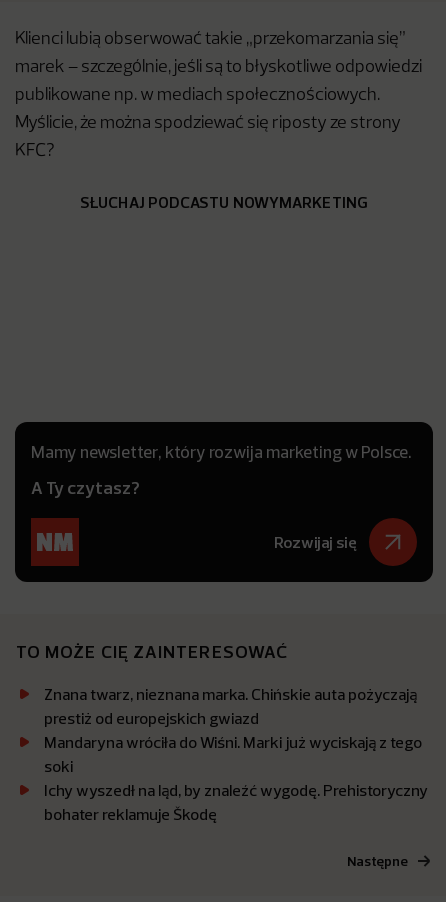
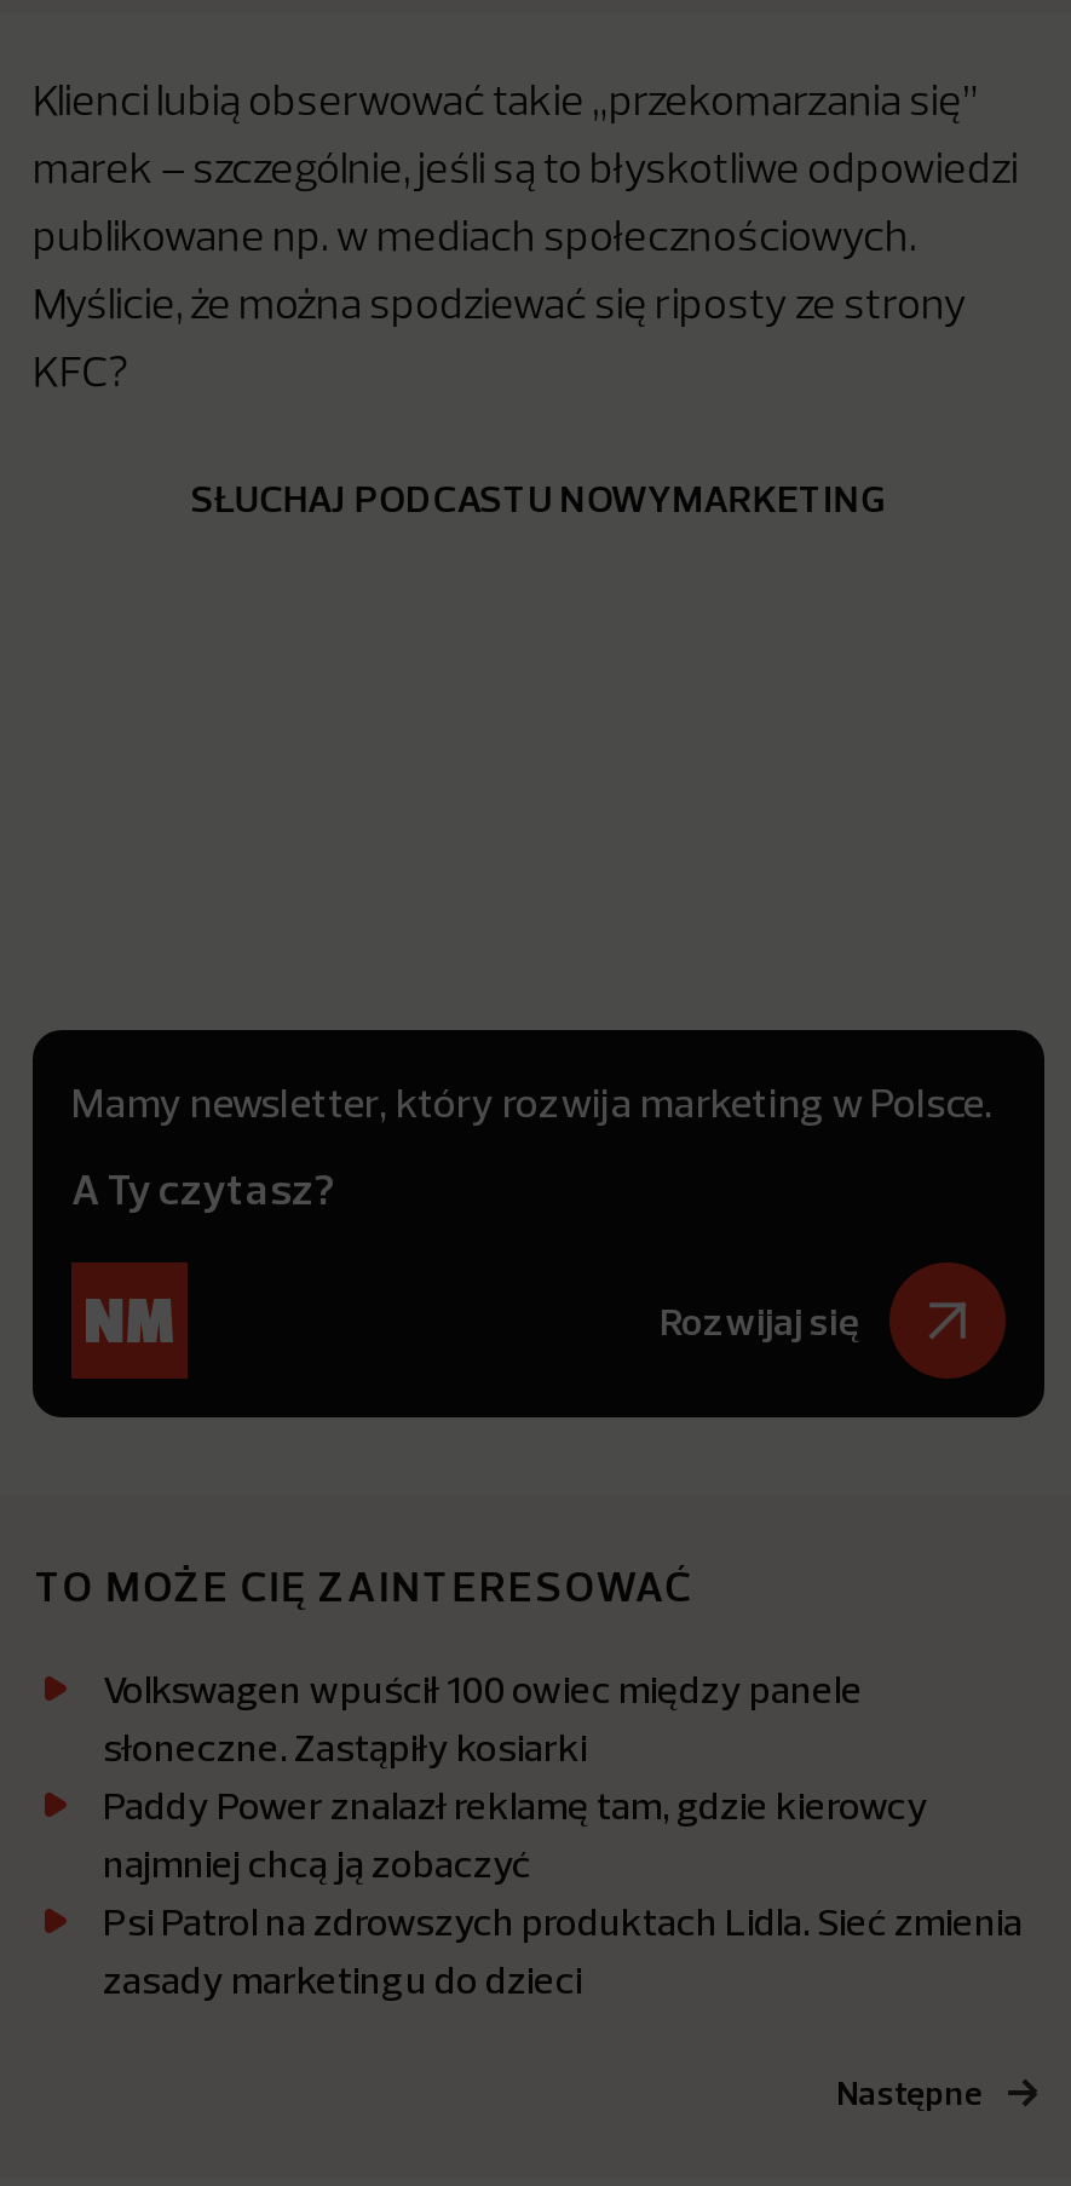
- Znana twarz, nieznana marka. Chińskie auta pożyczają
- prestiż od europejskich gwiazd
- Mandaryna wróciła do Wiśni. Marki już wyciskają z tego
- soki
- Ichy wyszedł na ląd, by znaleźć wygodę. Prehistoryczny
- bohater reklamuje Škodę
+ Volkswagen wpuścił 100 owiec między panele
+ słoneczne. Zastąpiły kosiarki
+ Paddy Power znalazł reklamę tam, gdzie kierowcy
+ najmniej chcą ją zobaczyć
+ Psi Patrol na zdrowszych produktach Lidla. Sieć zmienia
+ zasady marketingu do dzieci
